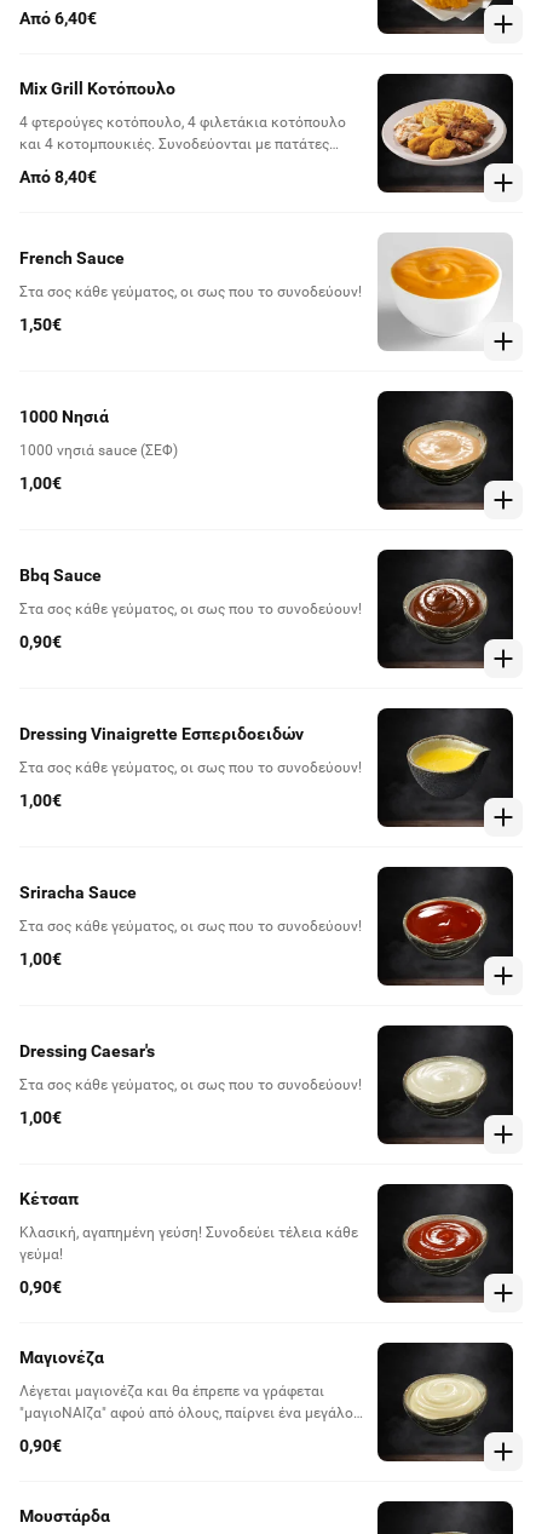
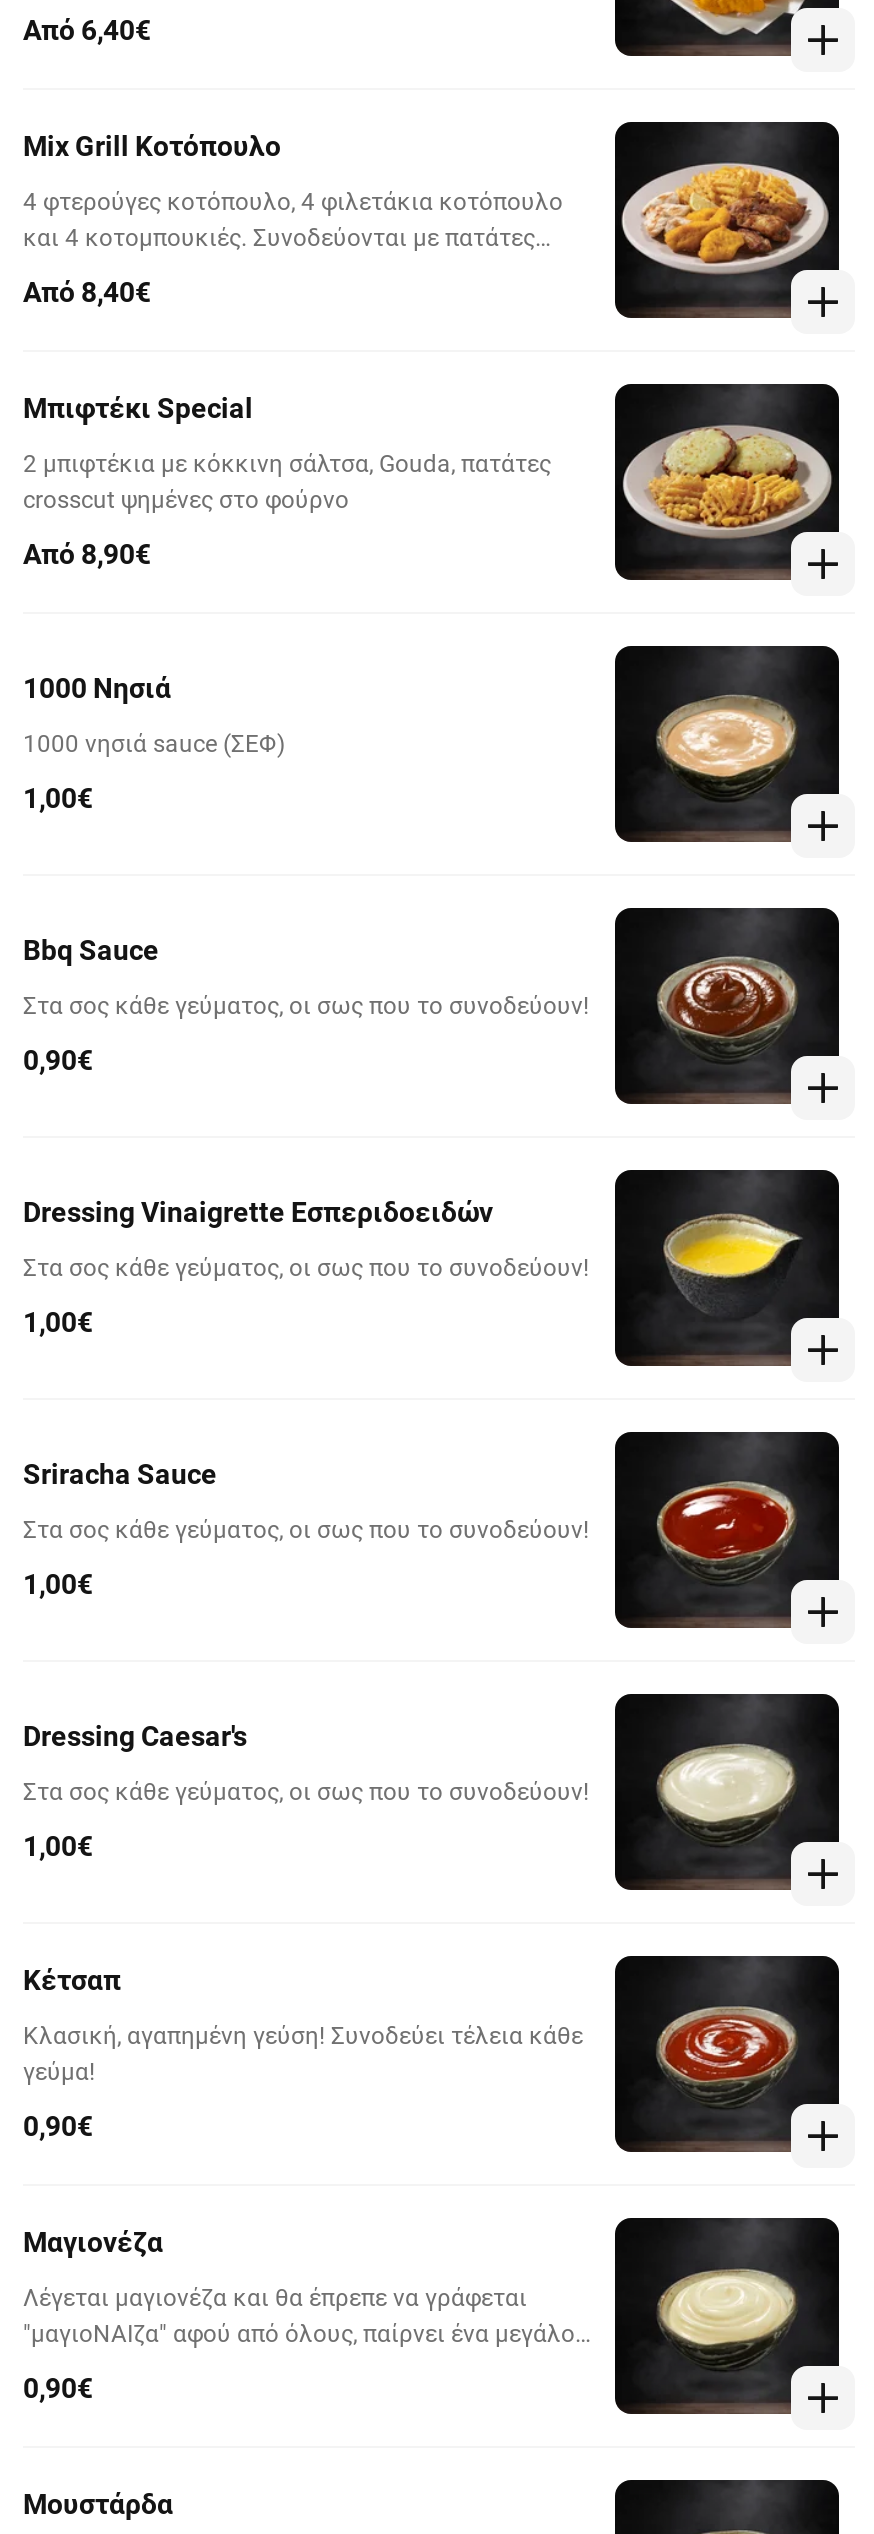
- [image]
- Στα σος κάθε γεύματος, οι σως που το συνοδεύουν!
+ [image]
+ 2 μπιφτέκια με κόκκινη σάλτσα, Gouda, πατάτες
+ crosscut ψημένες στο φούρνο

- French Sauce
+ Μπιφτέκι Special

- 1,50€
+ Από 8,90€
